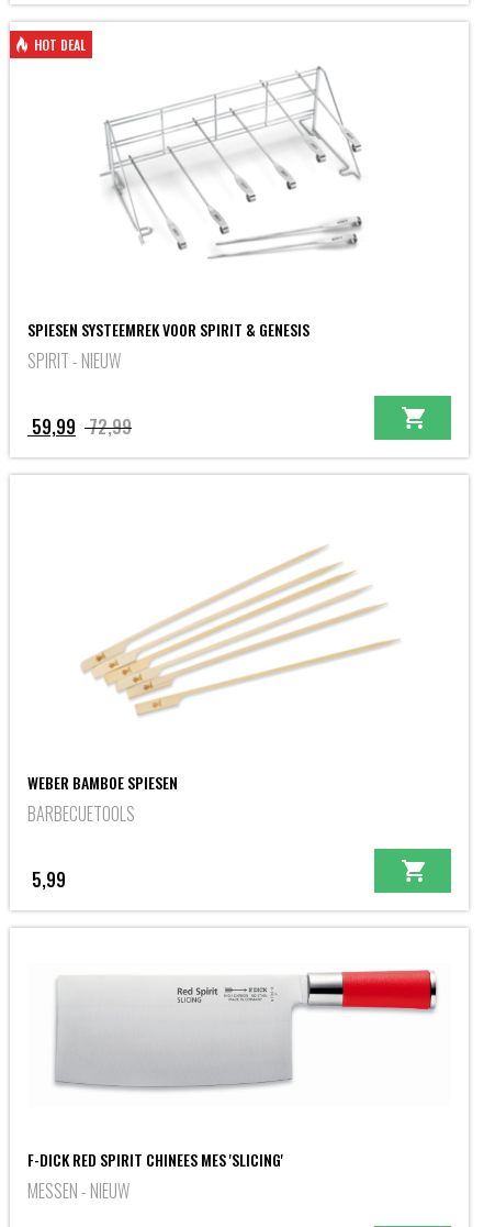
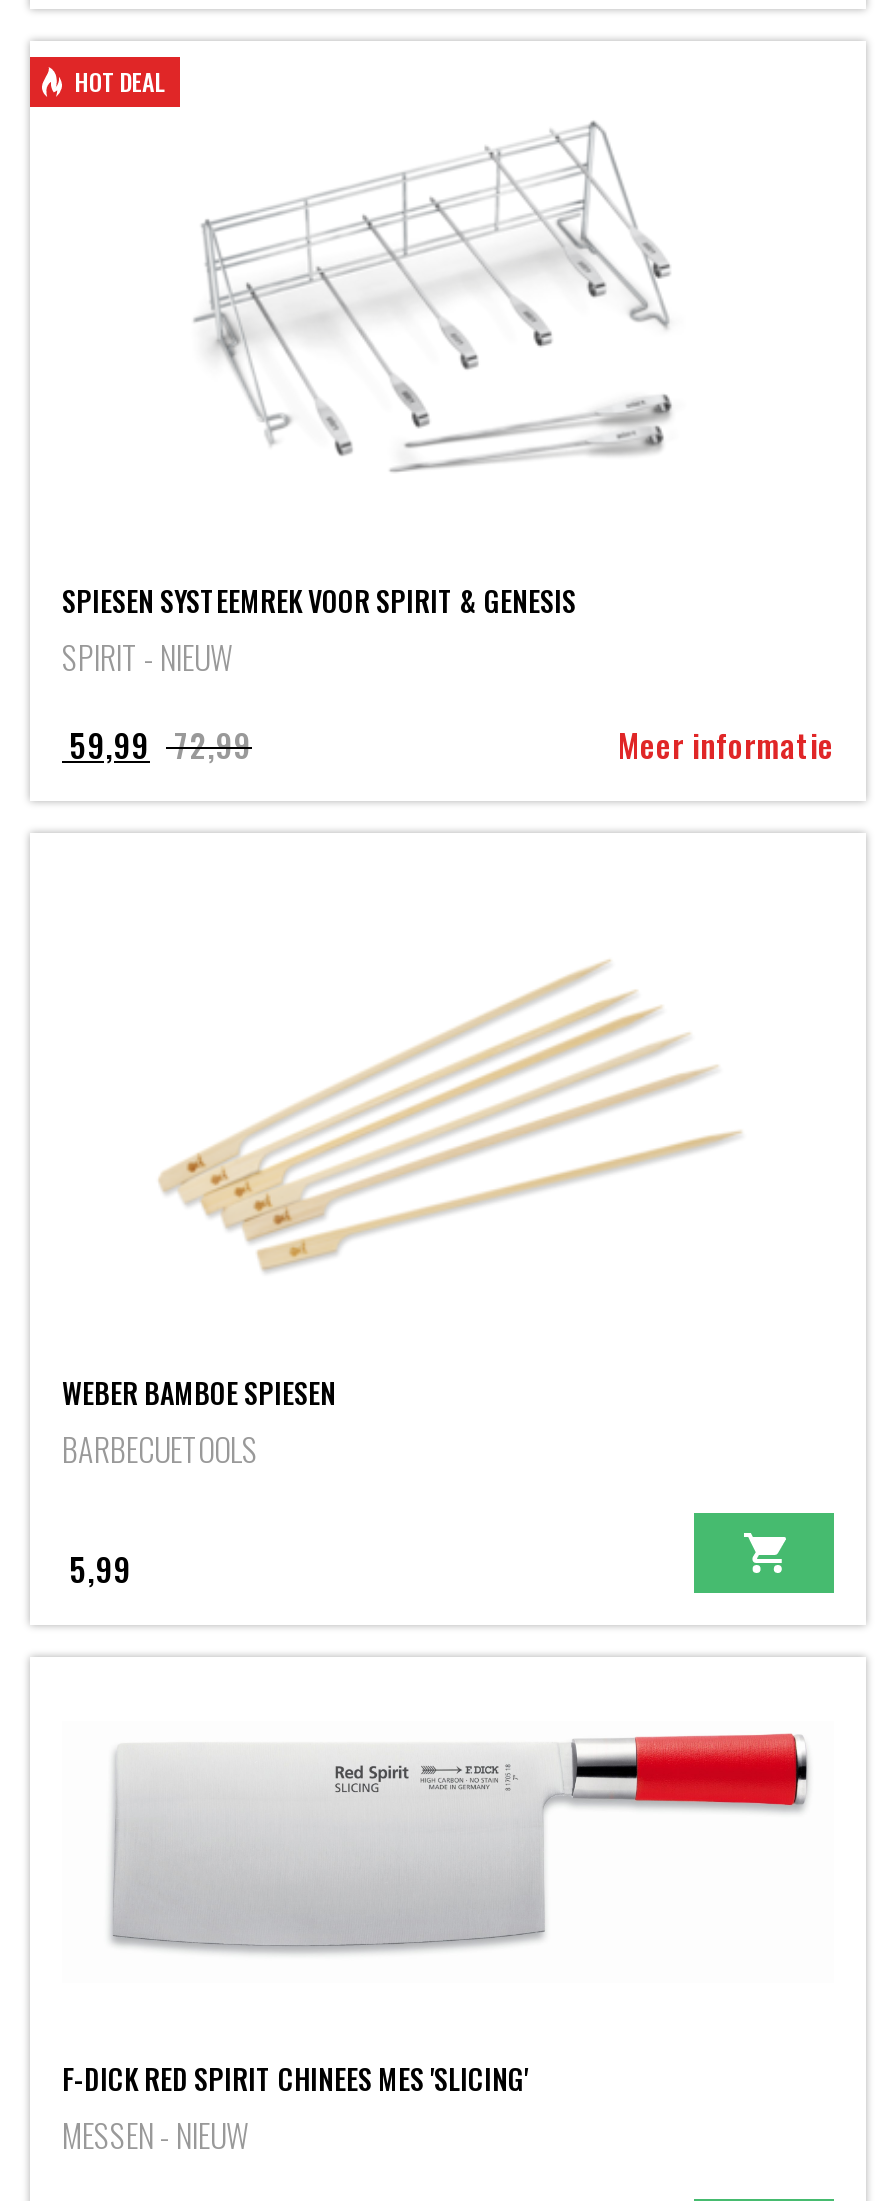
+ Meer informatie
